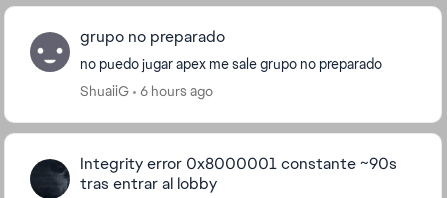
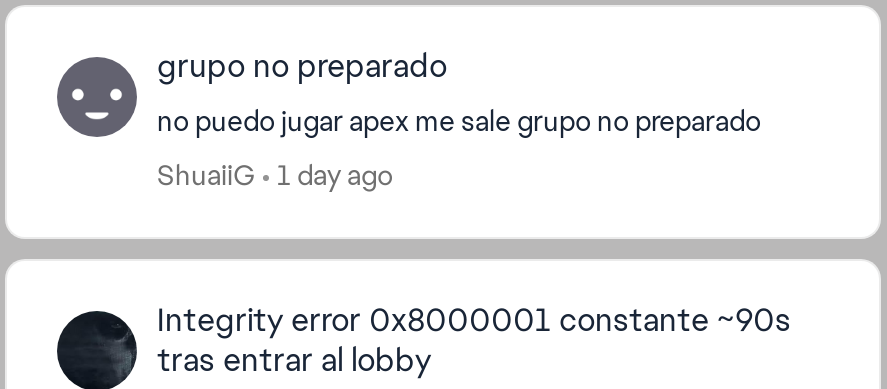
- ShuaiiG 6 hours ago
+ ShuaiiG 1 day ago
